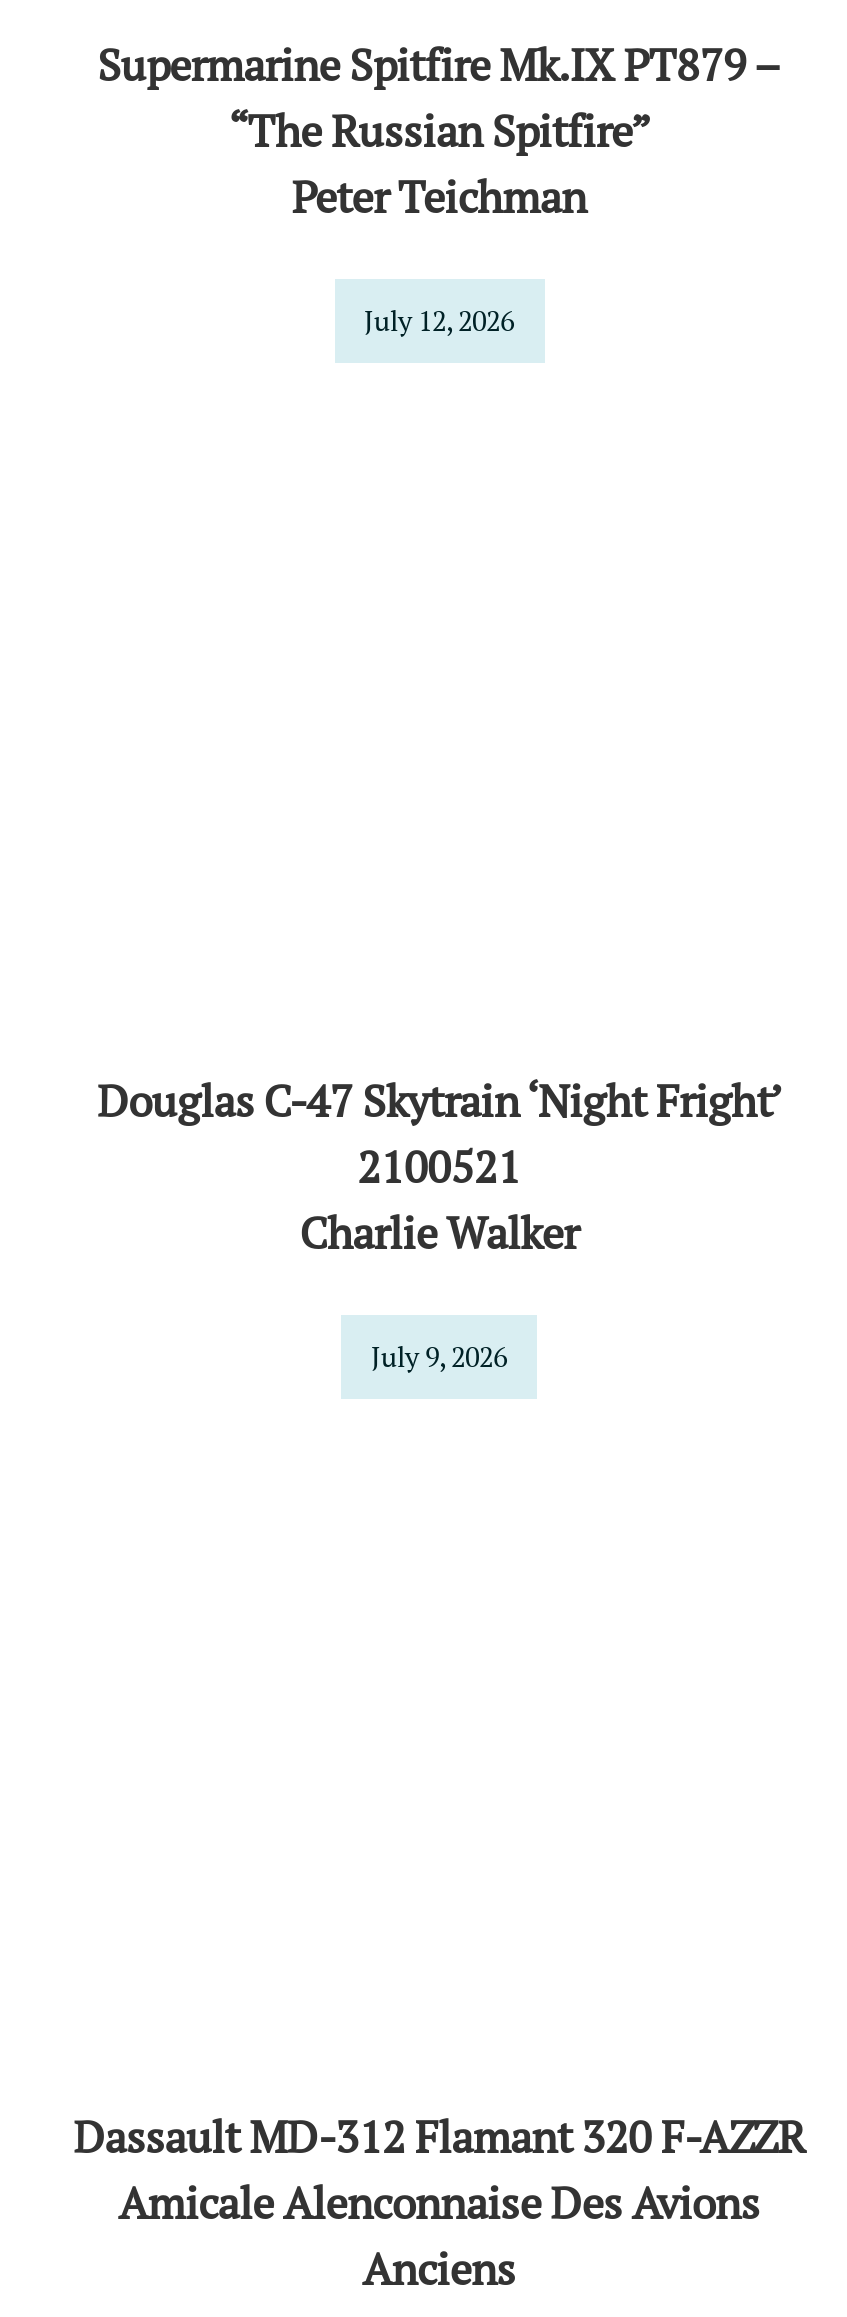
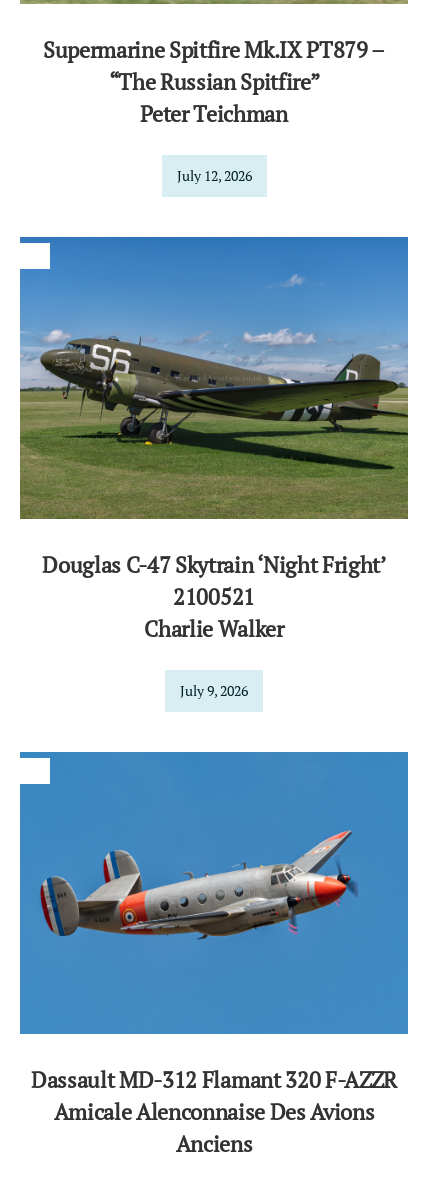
+ [image]

+ [image]
